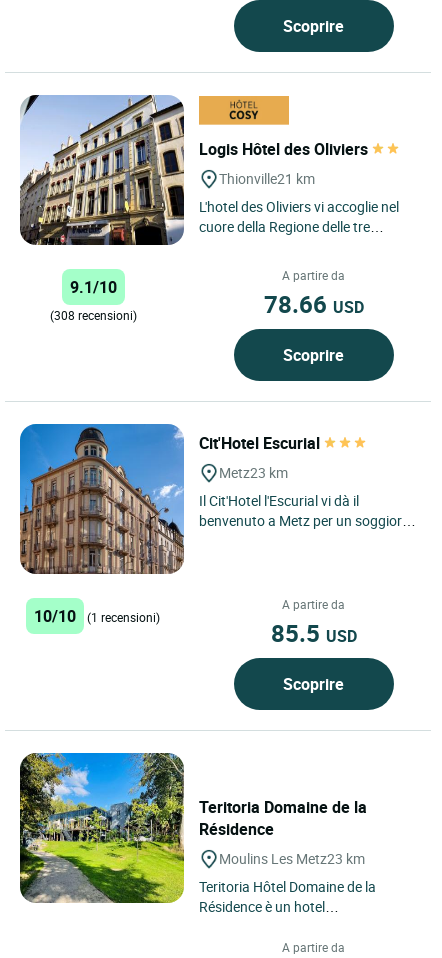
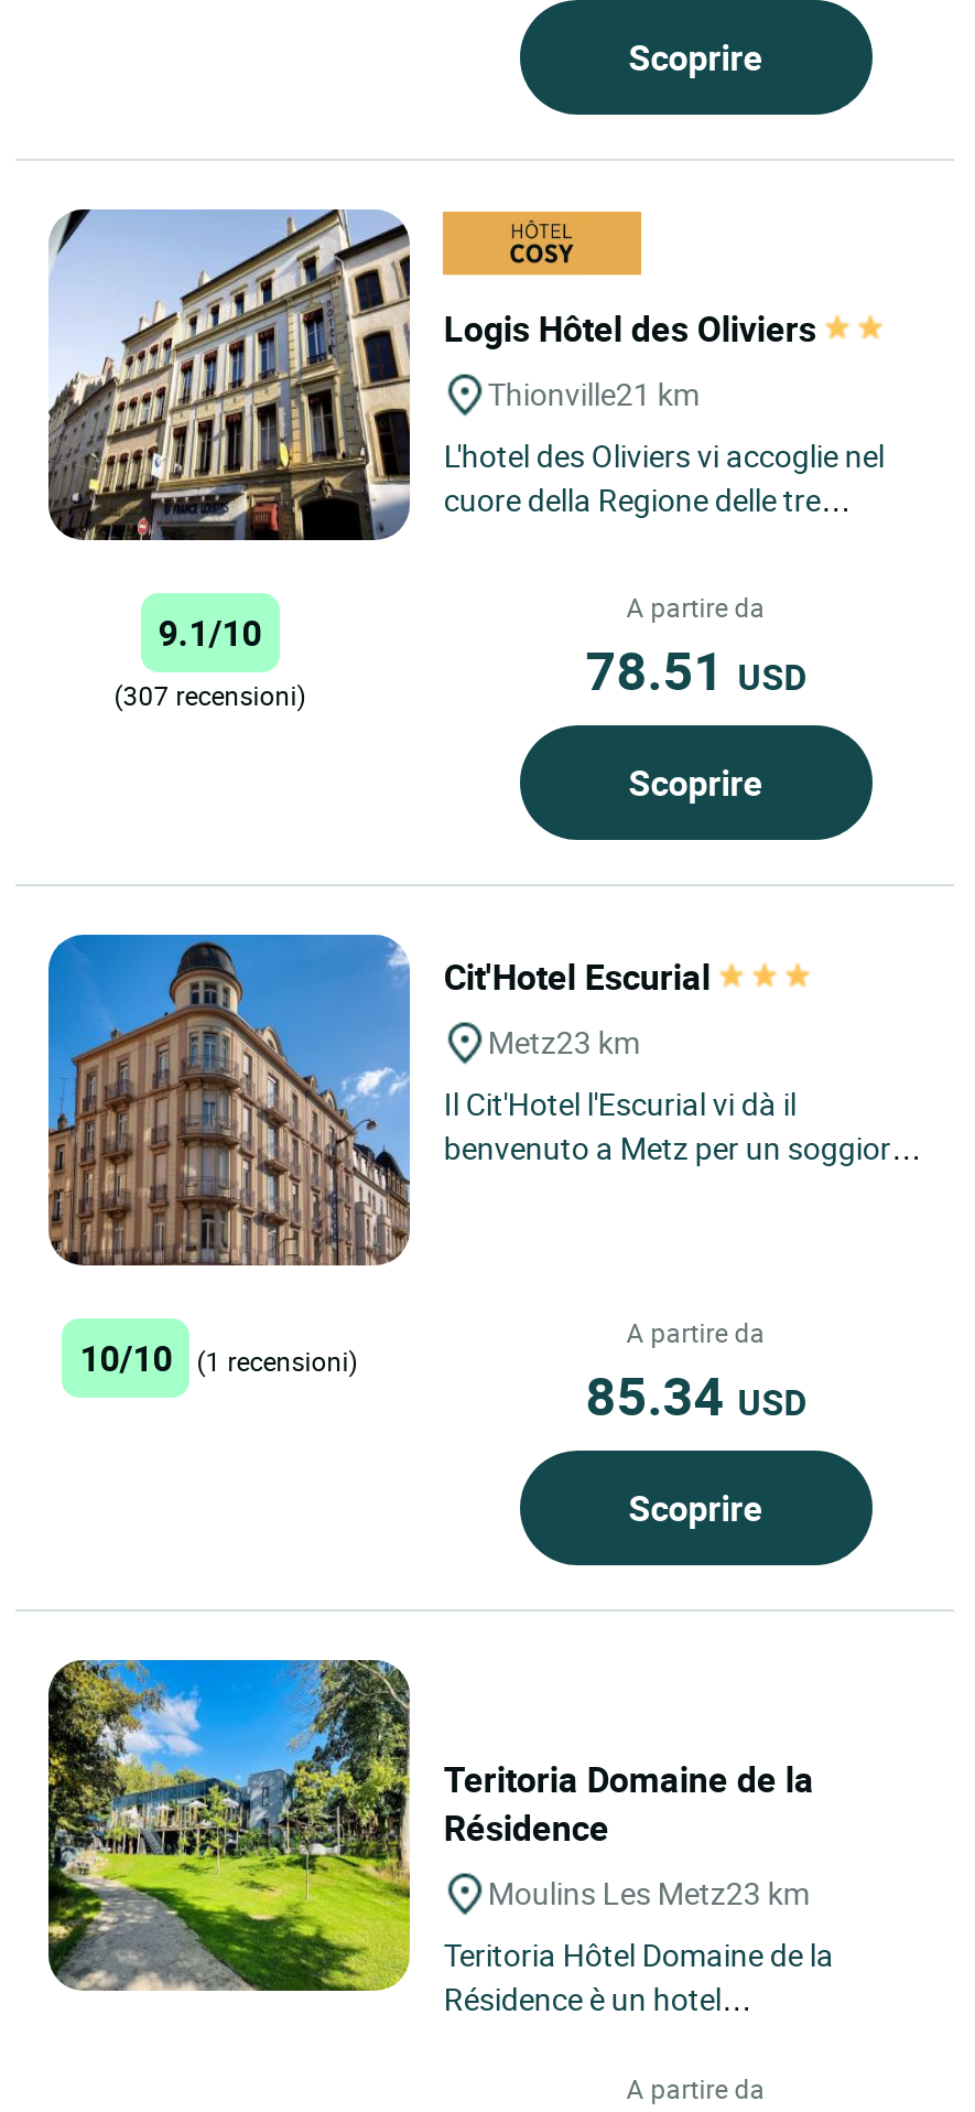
- 78.66 USD
+ 78.51 USD

- (308 recensioni)
+ (307 recensioni)

- 85.5 USD
+ 85.34 USD
